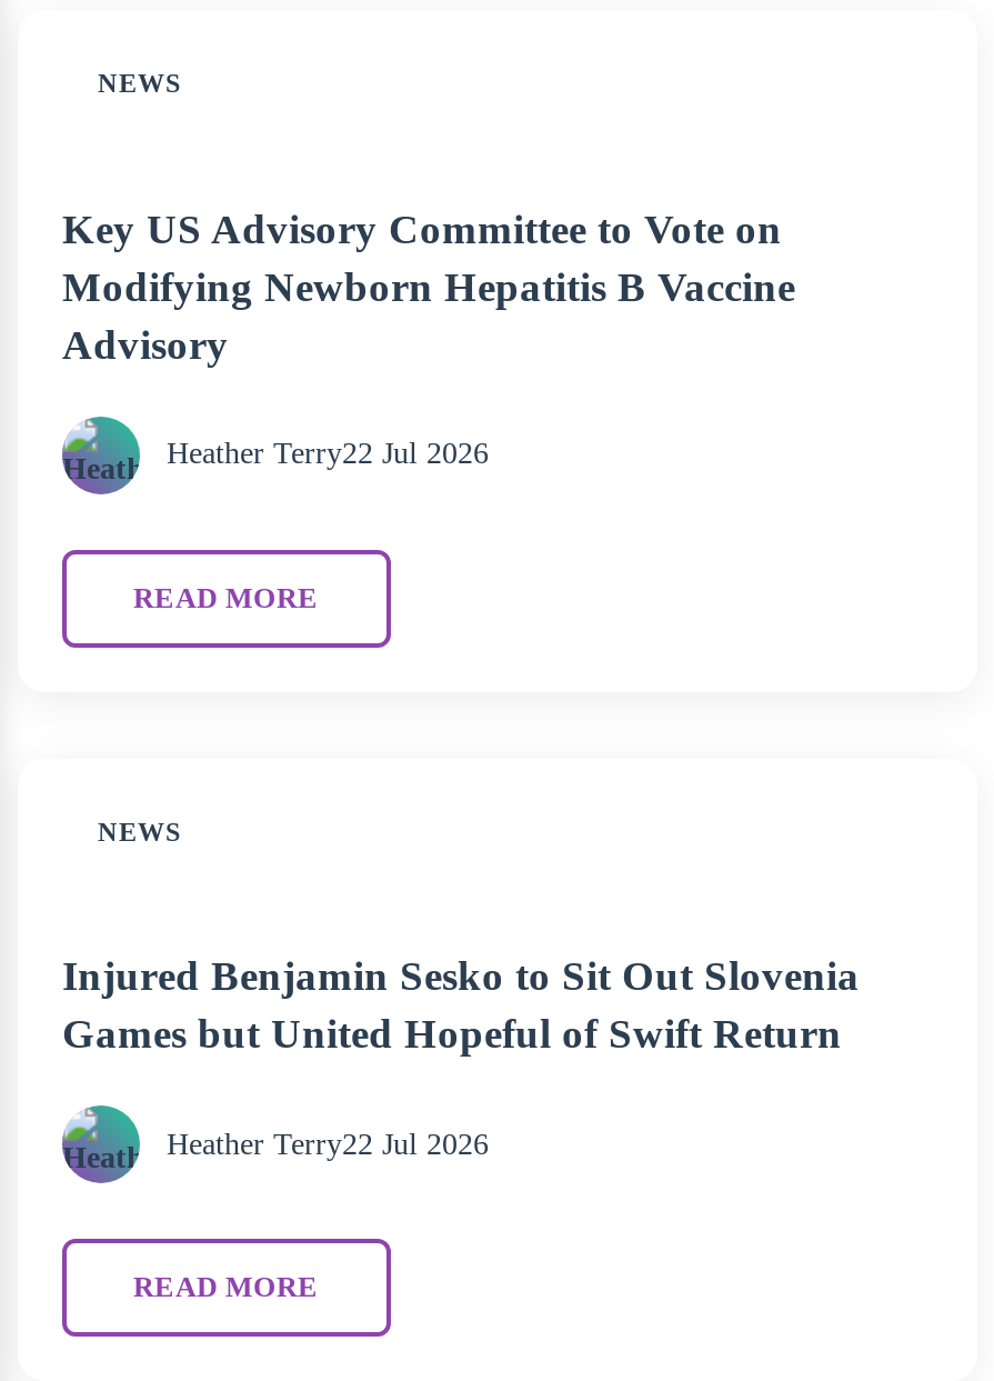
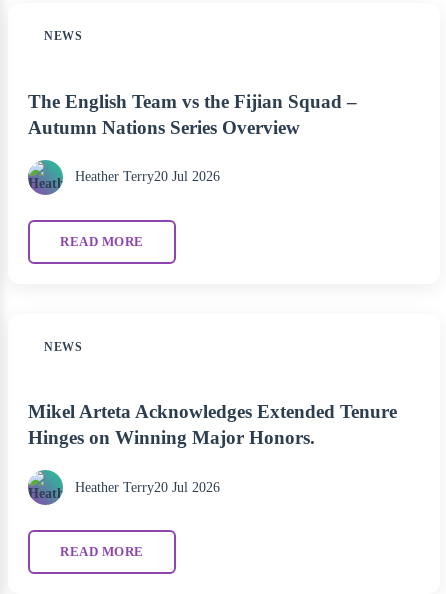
- Key US Advisory Committee to Vote on
- Modifying Newborn Hepatitis B Vaccine
- Advisory
+ The English Team vs the Fijian Squad –
+ Autumn Nations Series Overview

- Heather Terry22 Jul 2026
+ Heather Terry20 Jul 2026

- Injured Benjamin Sesko to Sit Out Slovenia
- Games but United Hopeful of Swift Return
+ Mikel Arteta Acknowledges Extended Tenure
+ Hinges on Winning Major Honors.

- Heather Terry22 Jul 2026
+ Heather Terry20 Jul 2026
